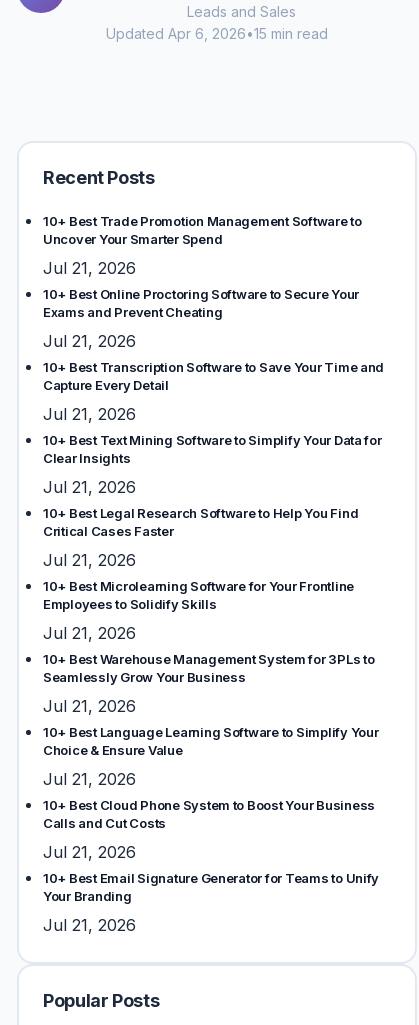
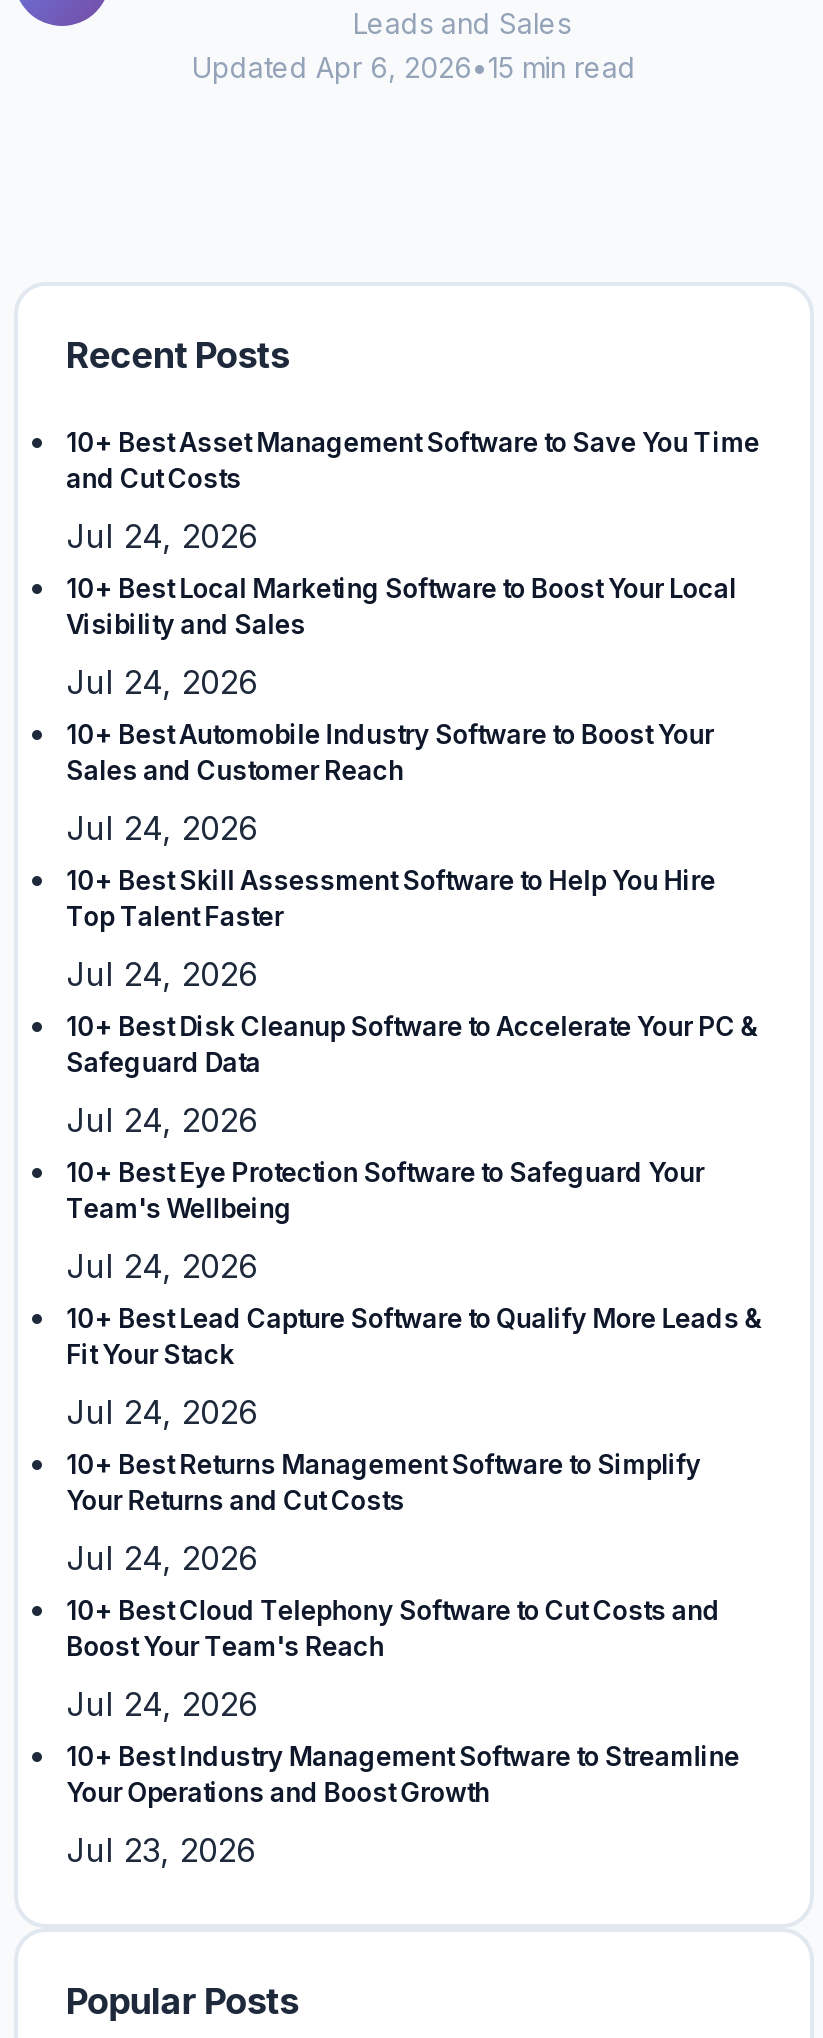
- 10+ Best Trade Promotion Management Software to
- Uncover Your Smarter Spend
+ 10+ Best Asset Management Software to Save You Time
+ and Cut Costs

- Jul 21, 2026
- 10+ Best Online Proctoring Software to Secure Your
- Exams and Prevent Cheating
+ Jul 24, 2026
+ 10+ Best Local Marketing Software to Boost Your Local
+ Visibility and Sales

- Jul 21, 2026
- 10+ Best Transcription Software to Save Your Time and
- Capture Every Detail
+ Jul 24, 2026
+ 10+ Best Automobile Industry Software to Boost Your
+ Sales and Customer Reach

- Jul 21, 2026
- 10+ Best Text Mining Software to Simplify Your Data for
- Clear Insights
+ Jul 24, 2026
+ 10+ Best Skill Assessment Software to Help You Hire
+ Top Talent Faster

- Jul 21, 2026
- 10+ Best Legal Research Software to Help You Find
- Critical Cases Faster
+ Jul 24, 2026
+ 10+ Best Disk Cleanup Software to Accelerate Your PC &
+ Safeguard Data

- Jul 21, 2026
- 10+ Best Microlearning Software for Your Frontline
- Employees to Solidify Skills
+ Jul 24, 2026
+ 10+ Best Eye Protection Software to Safeguard Your
+ Team's Wellbeing

- Jul 21, 2026
- 10+ Best Warehouse Management System for 3PLs to
- Seamlessly Grow Your Business
+ Jul 24, 2026
+ 10+ Best Lead Capture Software to Qualify More Leads &
+ Fit Your Stack

- Jul 21, 2026
- 10+ Best Language Learning Software to Simplify Your
- Choice & Ensure Value
+ Jul 24, 2026
+ 10+ Best Returns Management Software to Simplify
+ Your Returns and Cut Costs

- Jul 21, 2026
- 10+ Best Cloud Phone System to Boost Your Business
- Calls and Cut Costs
+ Jul 24, 2026
+ 10+ Best Cloud Telephony Software to Cut Costs and
+ Boost Your Team's Reach

- Jul 21, 2026
- 10+ Best Email Signature Generator for Teams to Unify
- Your Branding
+ Jul 24, 2026
+ 10+ Best Industry Management Software to Streamline
+ Your Operations and Boost Growth

- Jul 21, 2026
+ Jul 23, 2026
